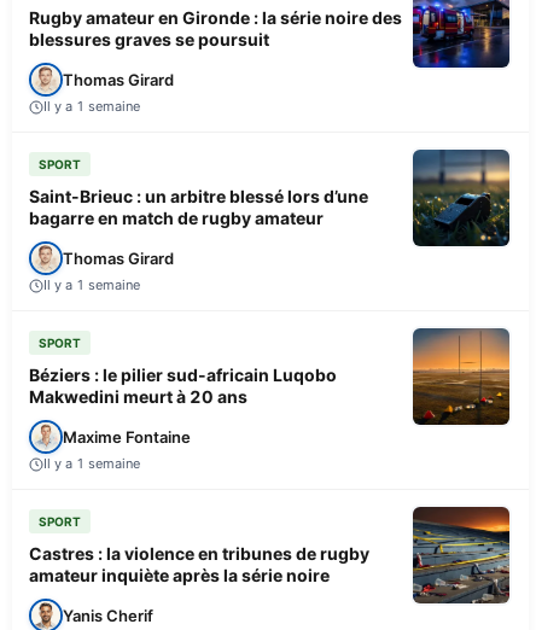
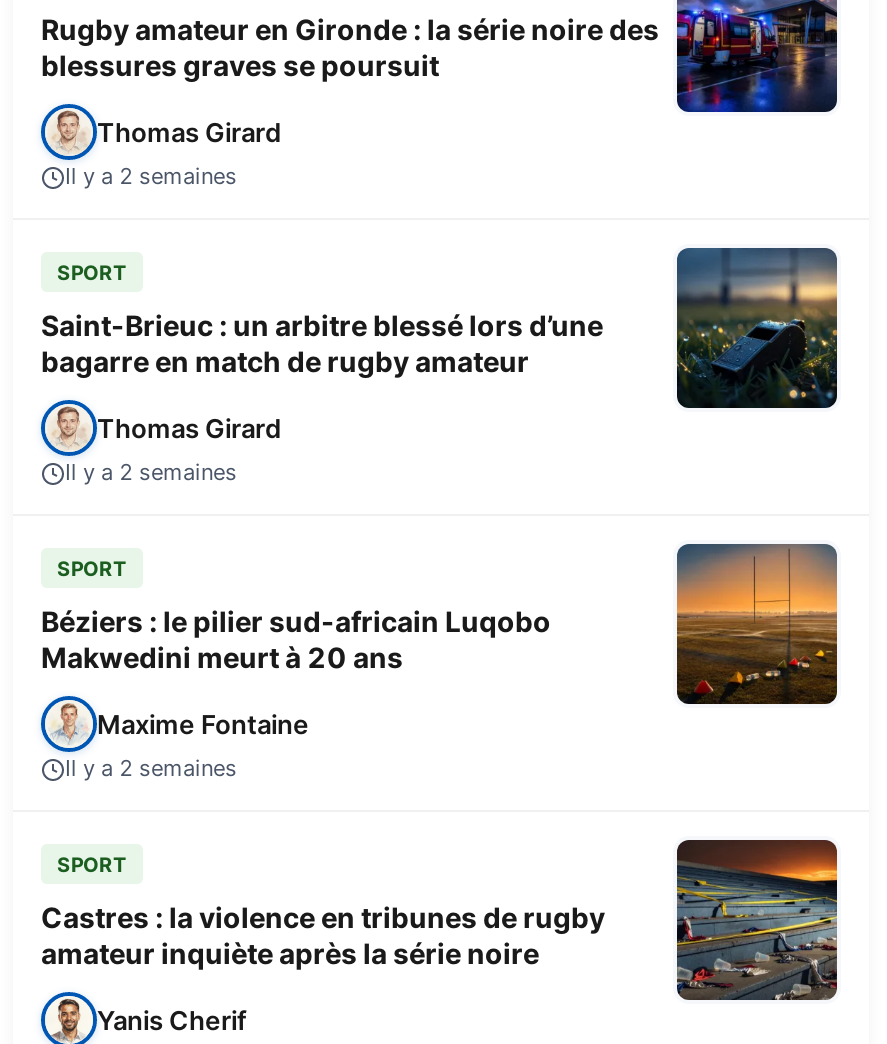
- Il y a 1 semaine
+ Il y a 2 semaines

- Il y a 1 semaine
+ Il y a 2 semaines

- Il y a 1 semaine
+ Il y a 2 semaines
